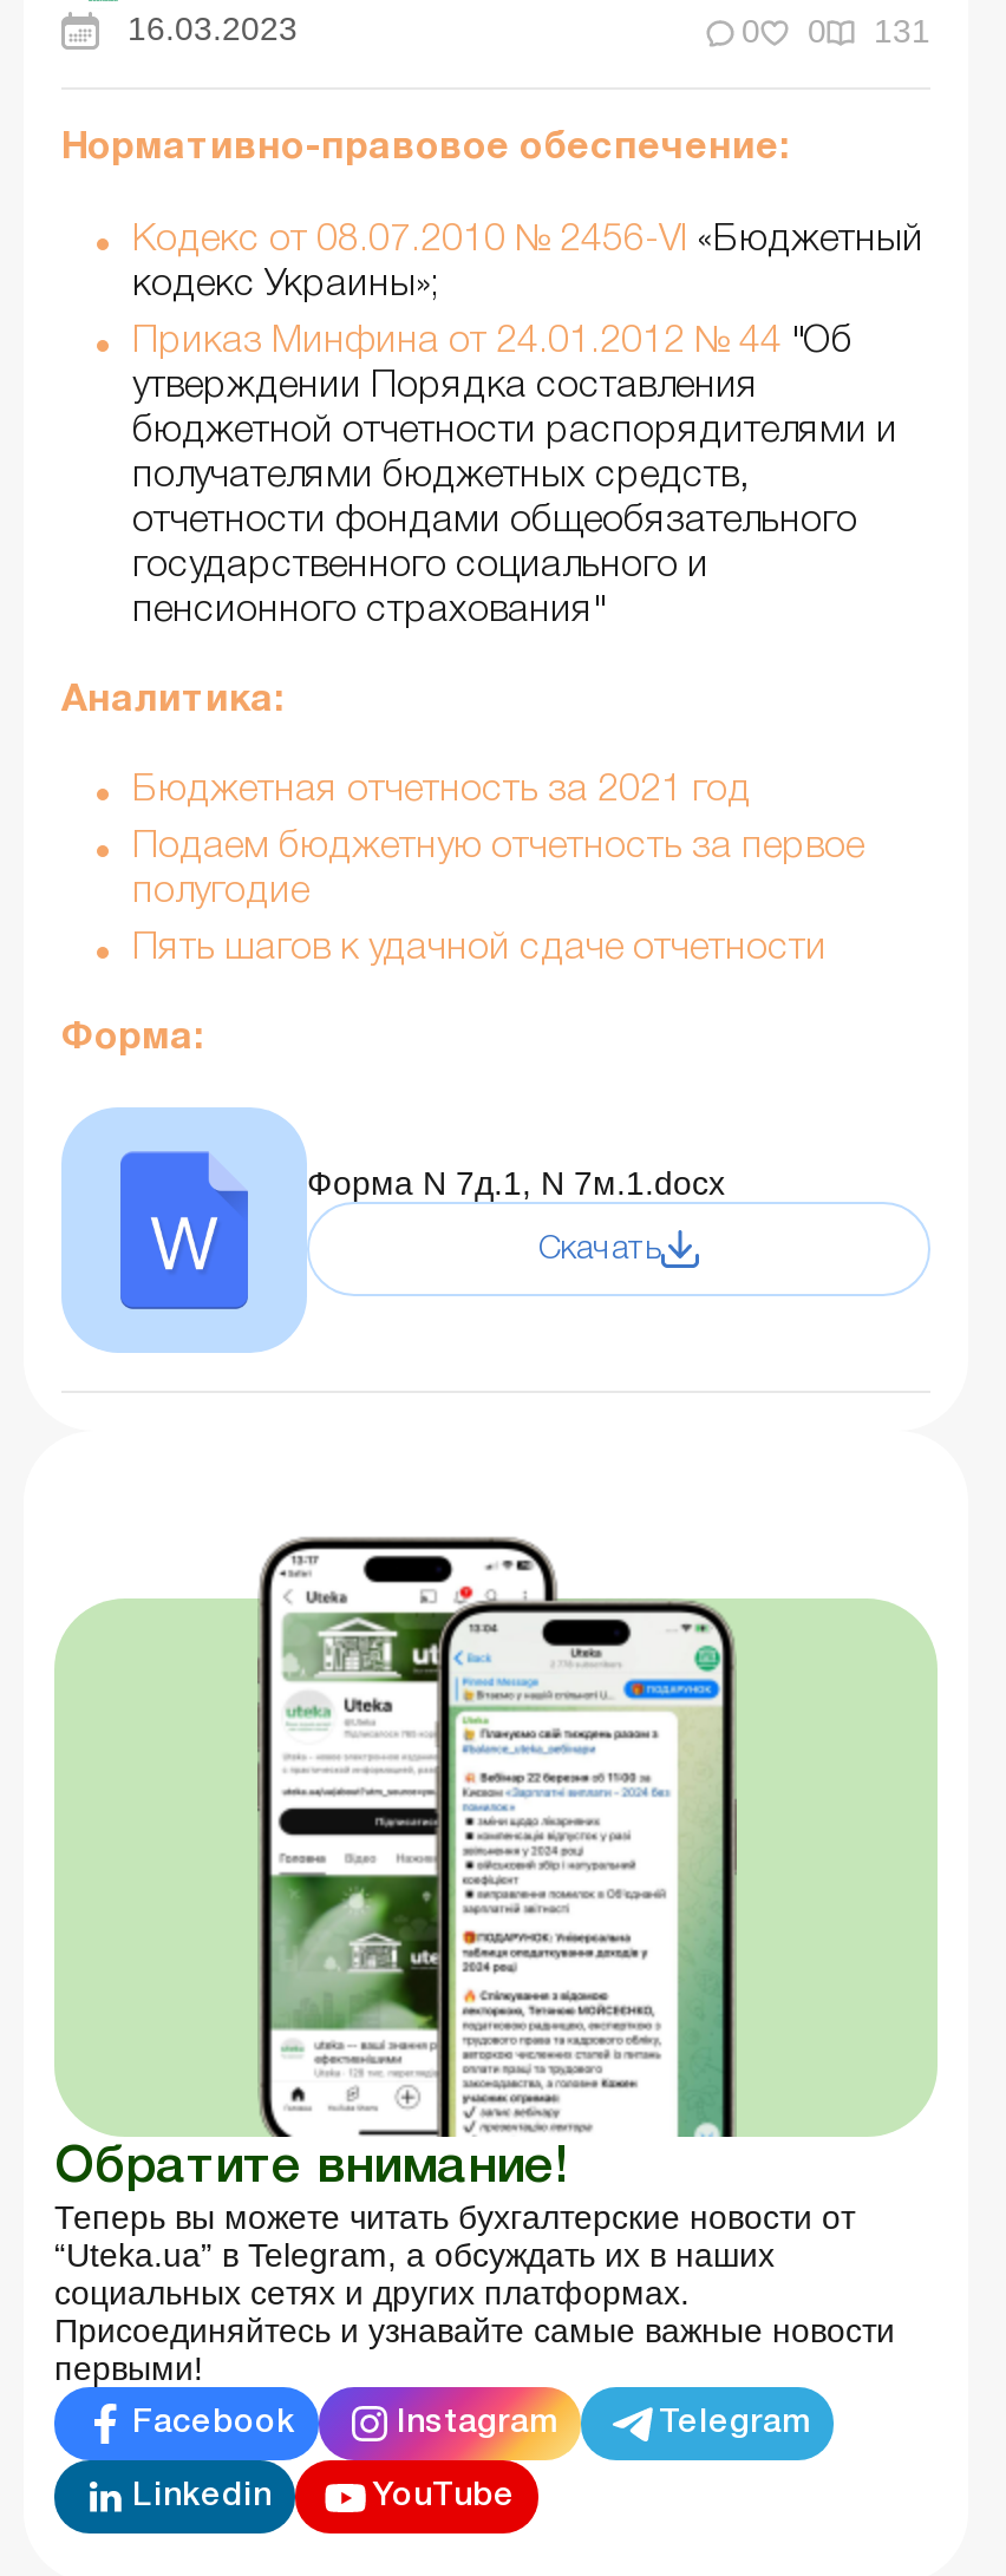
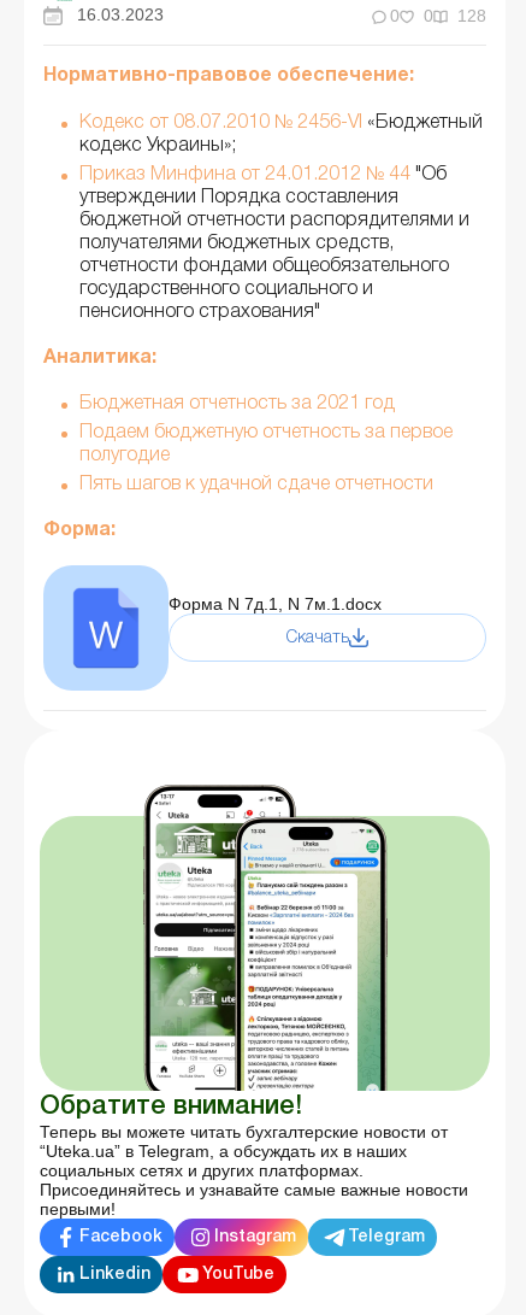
- 131
+ 128
